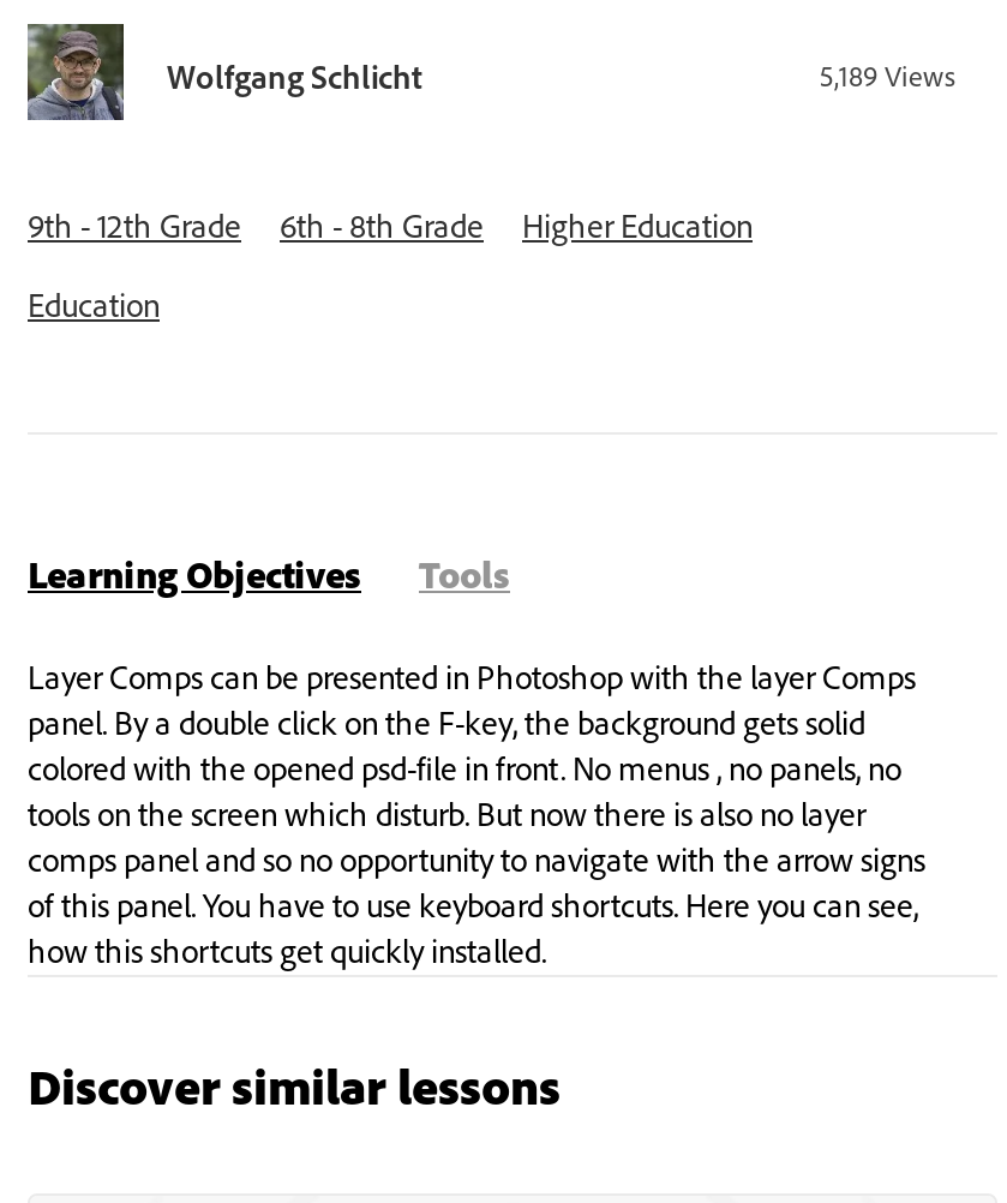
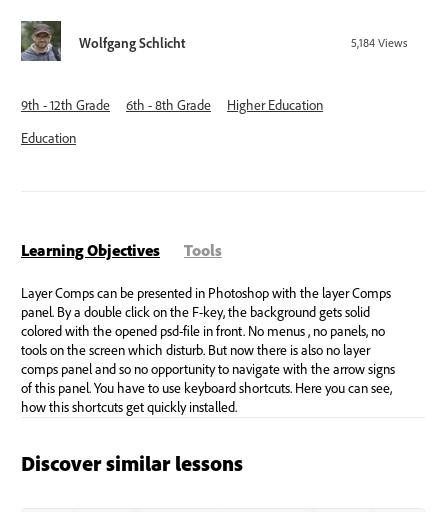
- 5,189 Views
+ 5,184 Views
